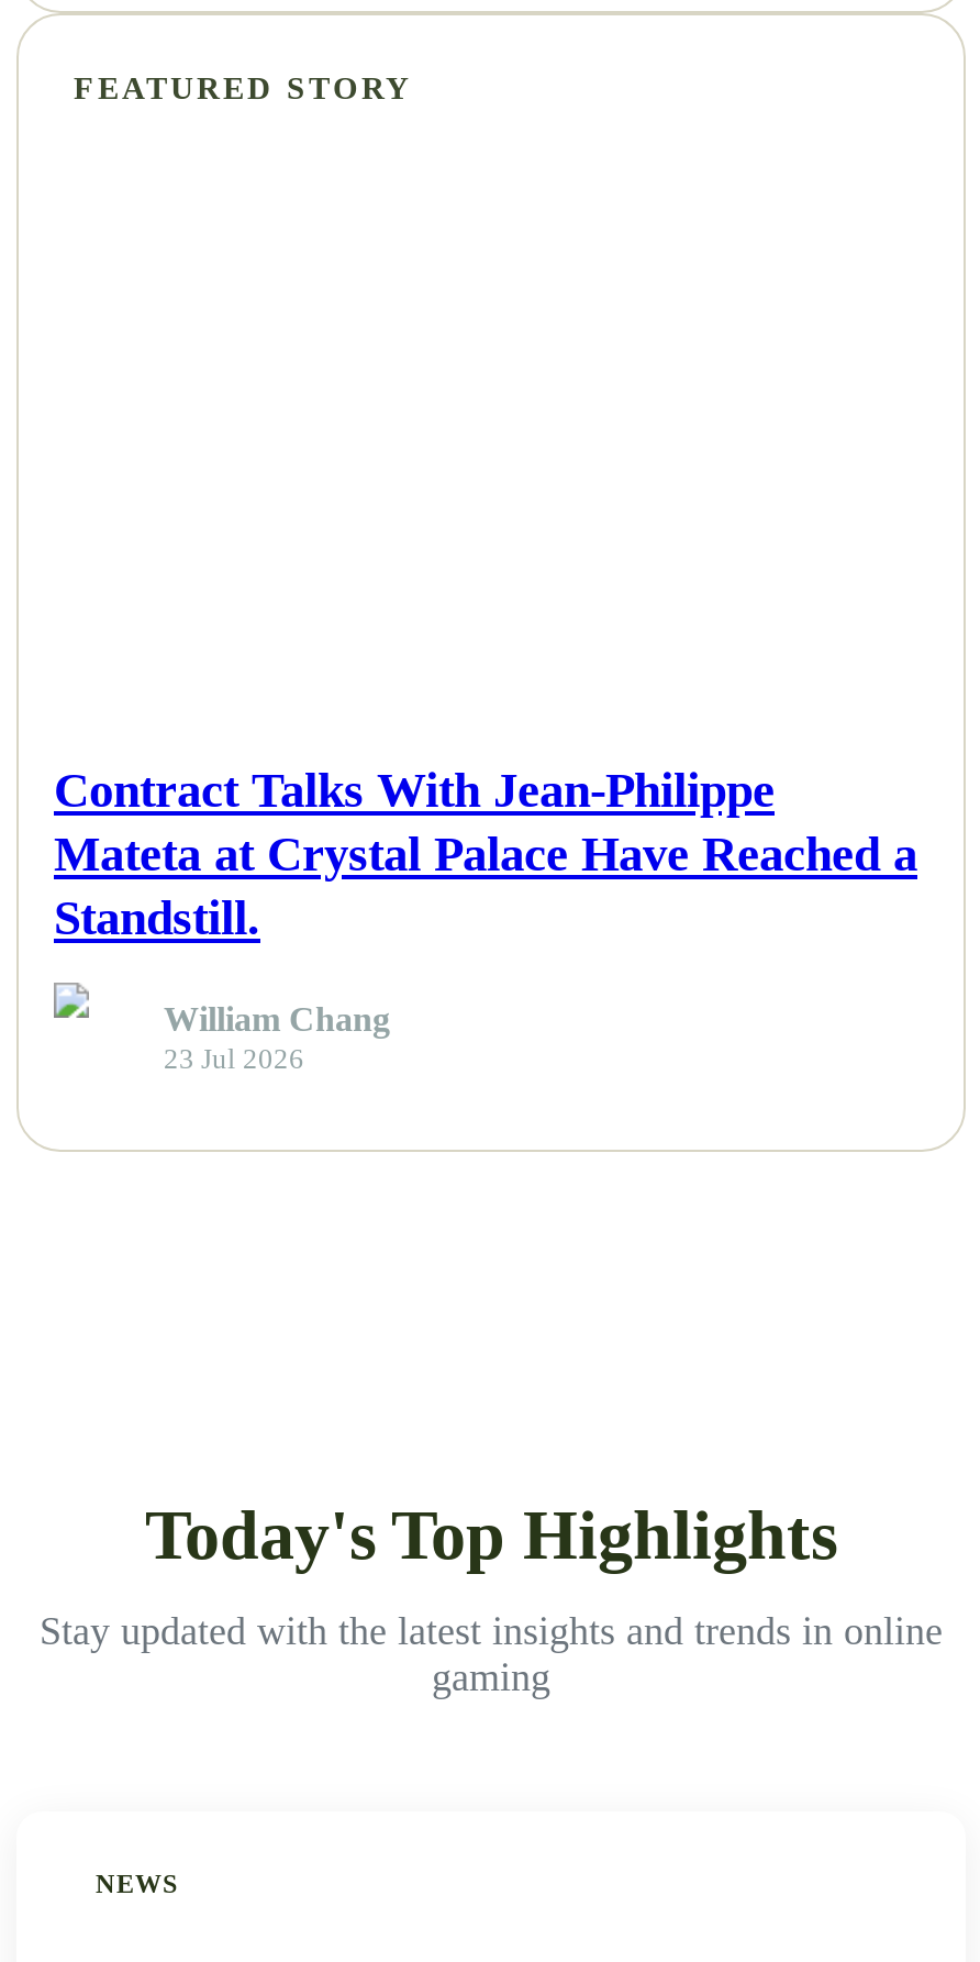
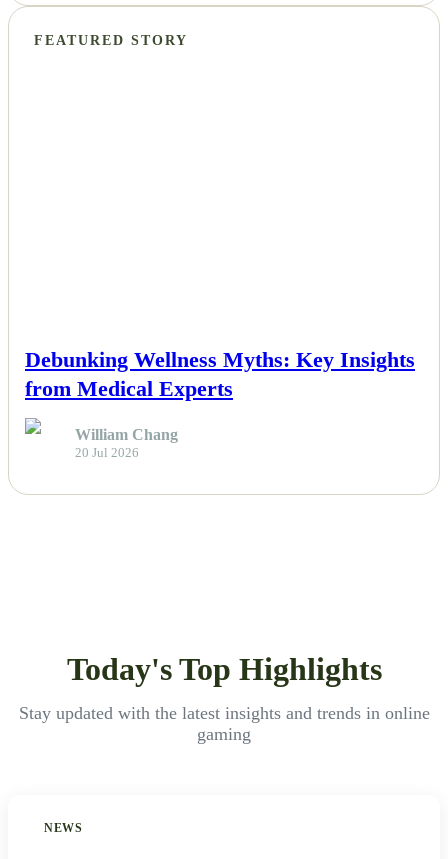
- Contract Talks With Jean-Philippe
- Mateta at Crystal Palace Have Reached a
- Standstill.
+ Debunking Wellness Myths: Key Insights
+ from Medical Experts

- 23 Jul 2026
+ 20 Jul 2026
